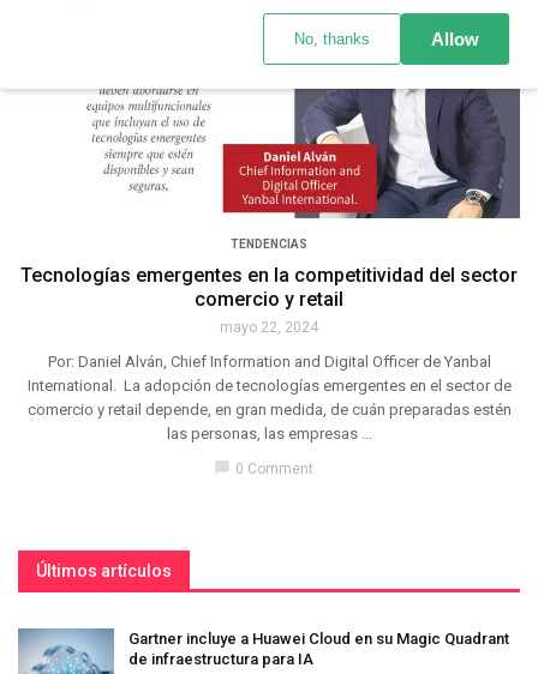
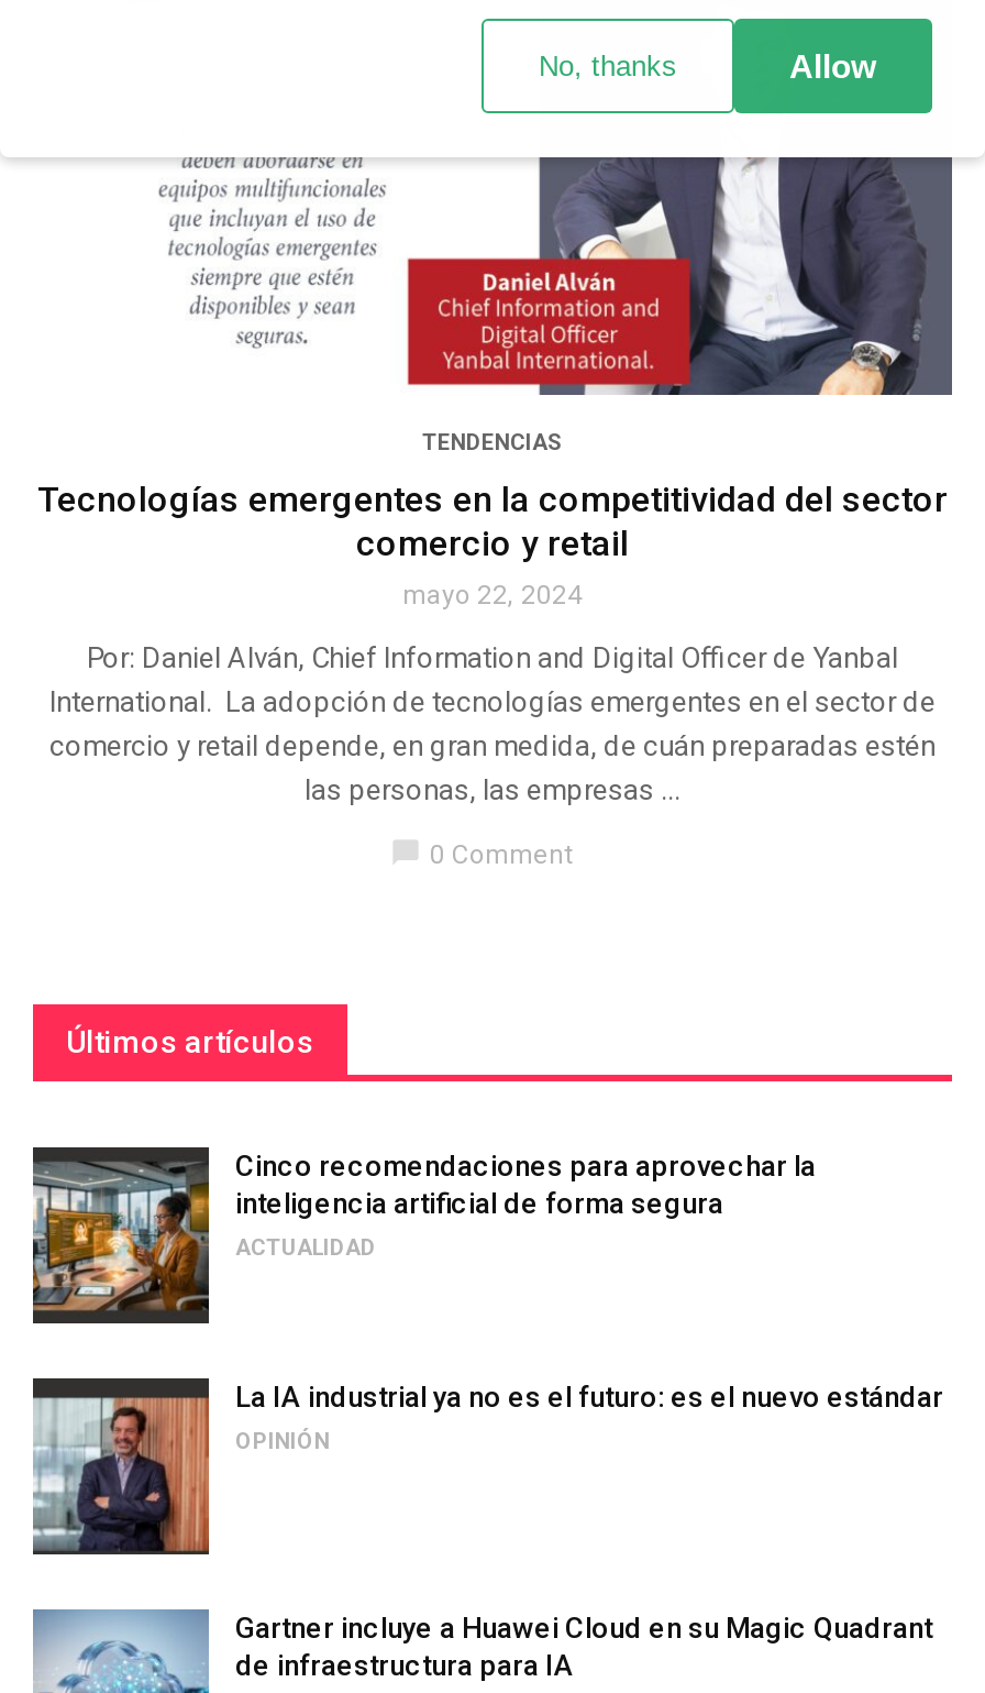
+ [image]
+ Cinco recomendaciones para aprovechar la
+ inteligencia artificial de forma segura
+ ACTUALIDAD

+ [image]
+ La IA industrial ya no es el futuro: es el nuevo estándar
+ OPINIÓN
